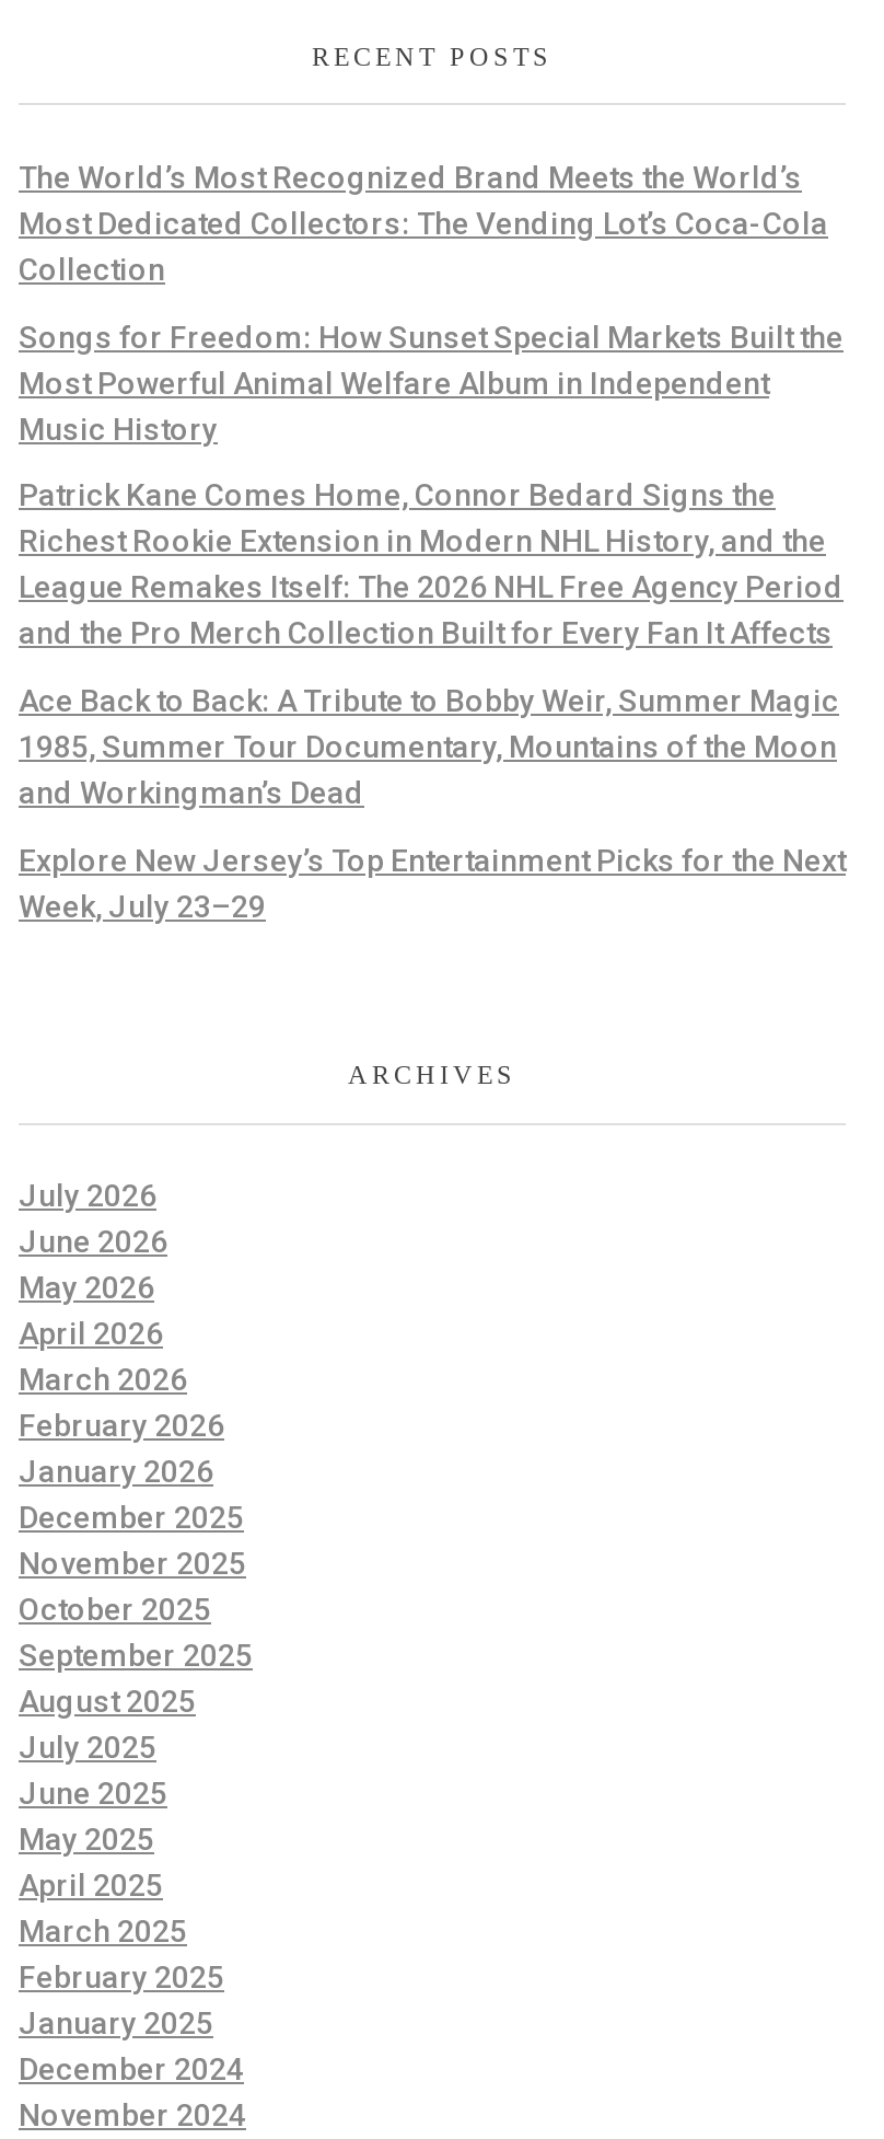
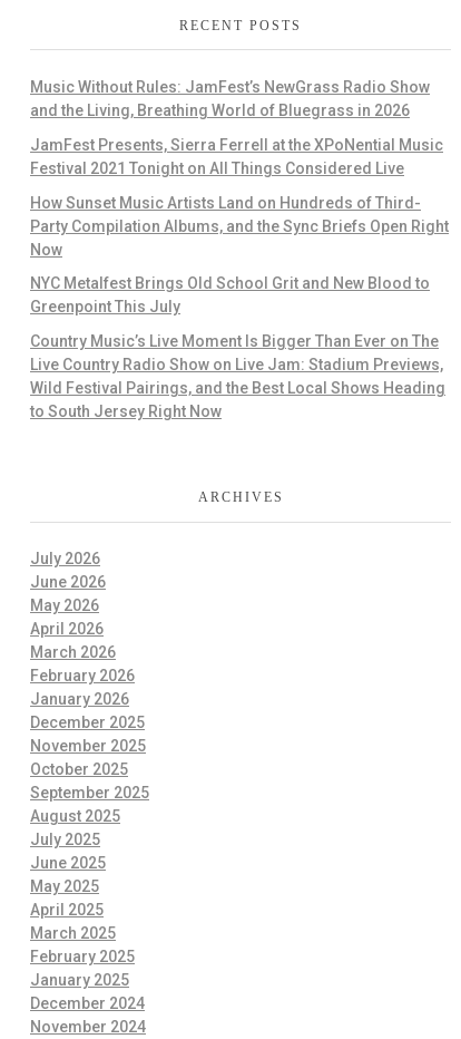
- The World’s Most Recognized Brand Meets the World’s
- Most Dedicated Collectors: The Vending Lot’s Coca-Cola
- Collection
+ Music Without Rules: JamFest’s NewGrass Radio Show
+ and the Living, Breathing World of Bluegrass in 2026

- Songs for Freedom: How Sunset Special Markets Built the
- Most Powerful Animal Welfare Album in Independent
- Music History
+ JamFest Presents, Sierra Ferrell at the XPoNential Music
+ Festival 2021 Tonight on All Things Considered Live

- Patrick Kane Comes Home, Connor Bedard Signs the
- Richest Rookie Extension in Modern NHL History, and the
- League Remakes Itself: The 2026 NHL Free Agency Period
- and the Pro Merch Collection Built for Every Fan It Affects
+ How Sunset Music Artists Land on Hundreds of Third-
+ Party Compilation Albums, and the Sync Briefs Open Right
+ Now

- Ace Back to Back: A Tribute to Bobby Weir, Summer Magic
- 1985, Summer Tour Documentary, Mountains of the Moon
- and Workingman’s Dead
+ NYC Metalfest Brings Old School Grit and New Blood to
+ Greenpoint This July

- Explore New Jersey’s Top Entertainment Picks for the Next
- Week, July 23–29
+ Country Music’s Live Moment Is Bigger Than Ever on The
+ Live Country Radio Show on Live Jam: Stadium Previews,
+ Wild Festival Pairings, and the Best Local Shows Heading
+ to South Jersey Right Now
